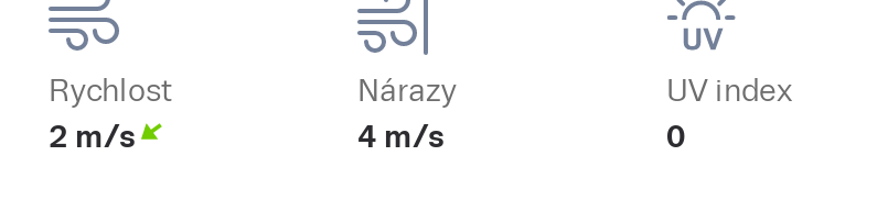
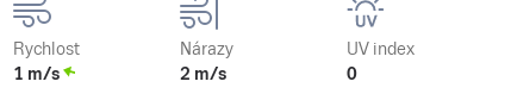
- 2 m/s
+ 1 m/s

- 4 m/s
+ 2 m/s
